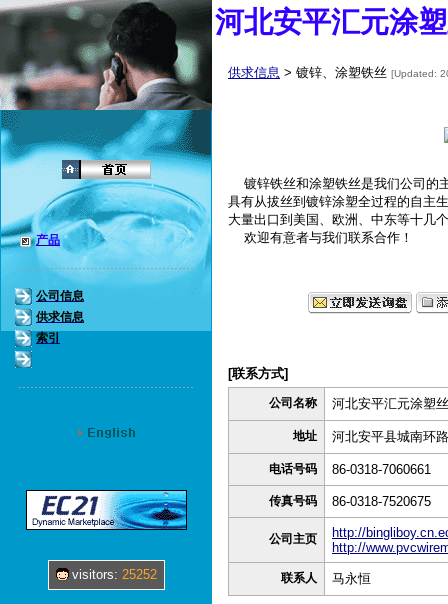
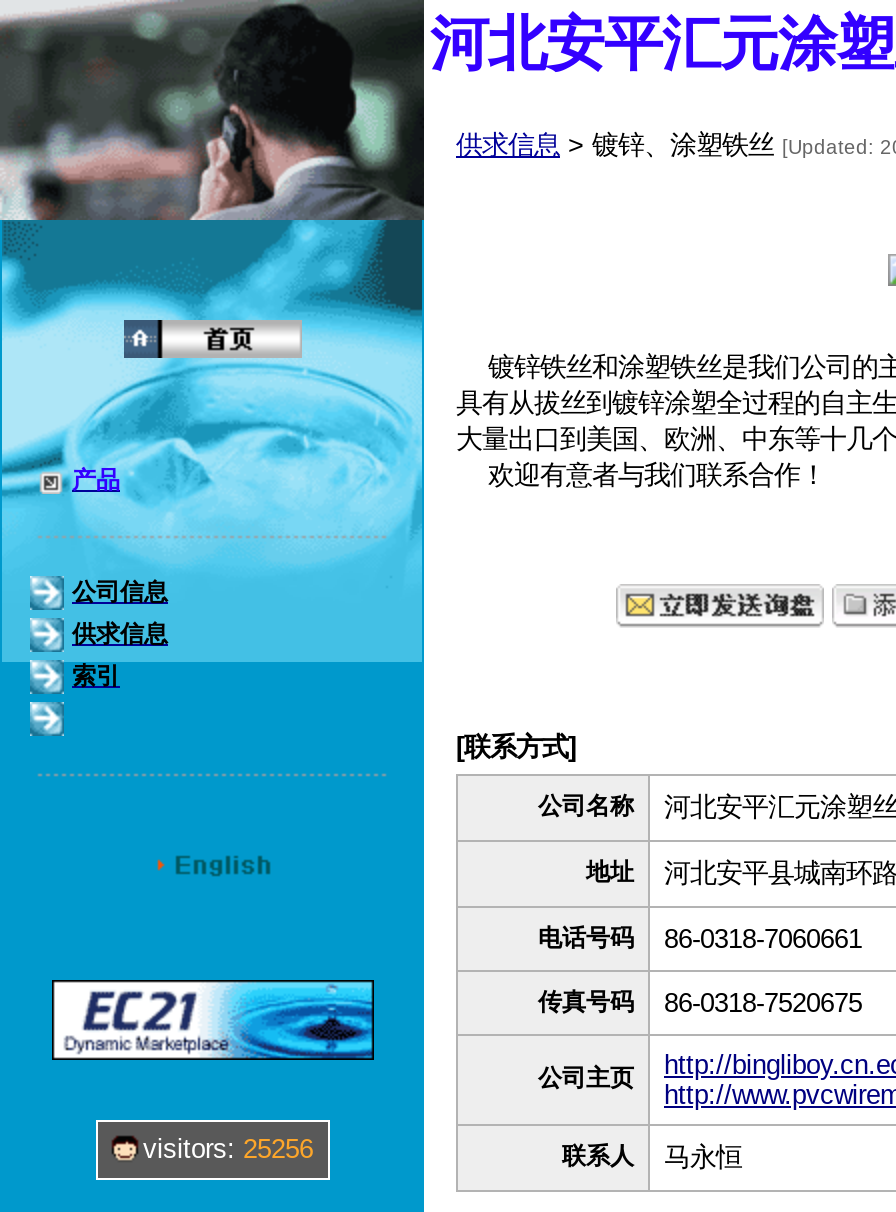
- visitors: 25252
+ visitors: 25256
